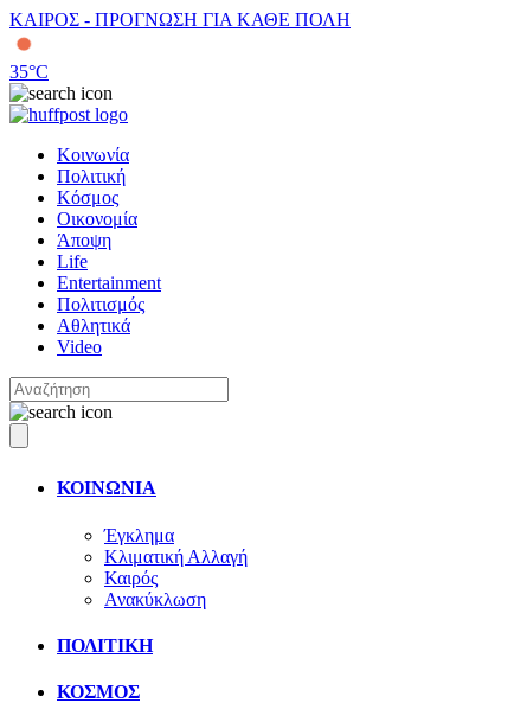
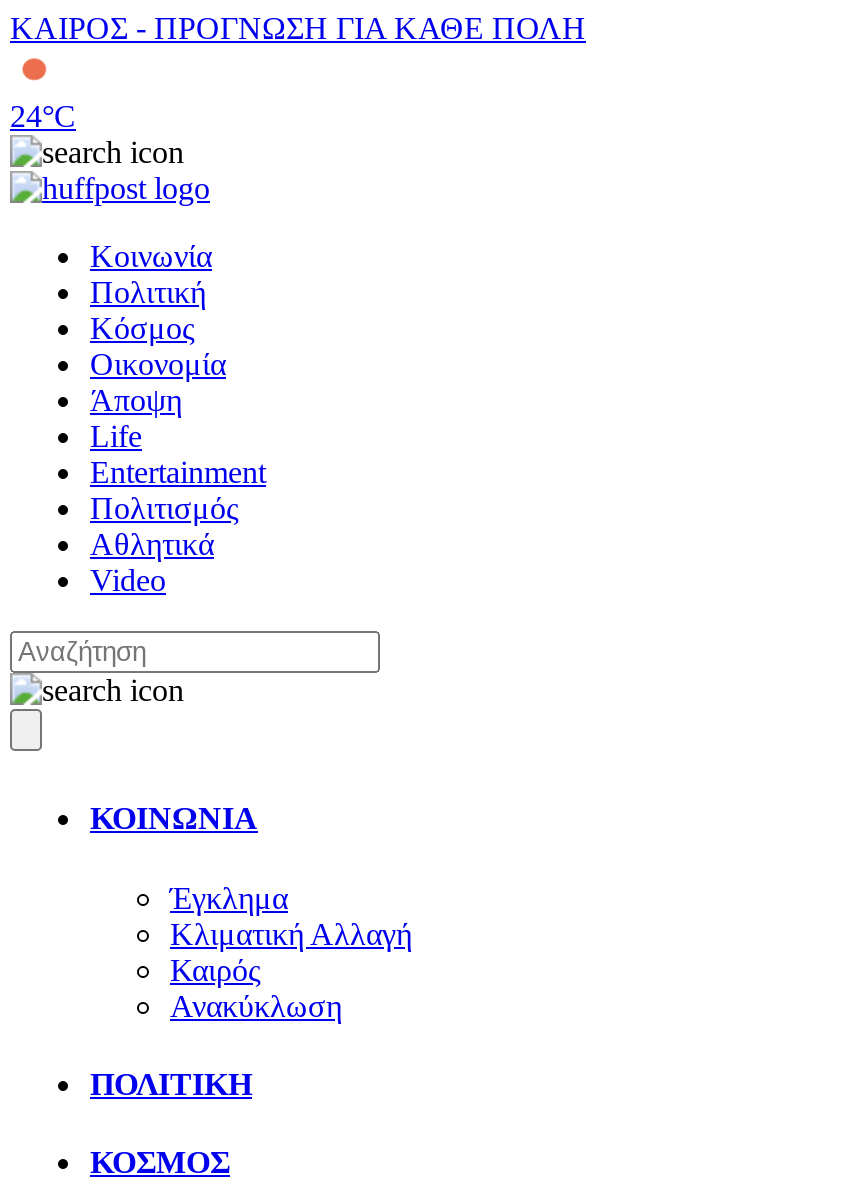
- 35°C
+ 24°C
